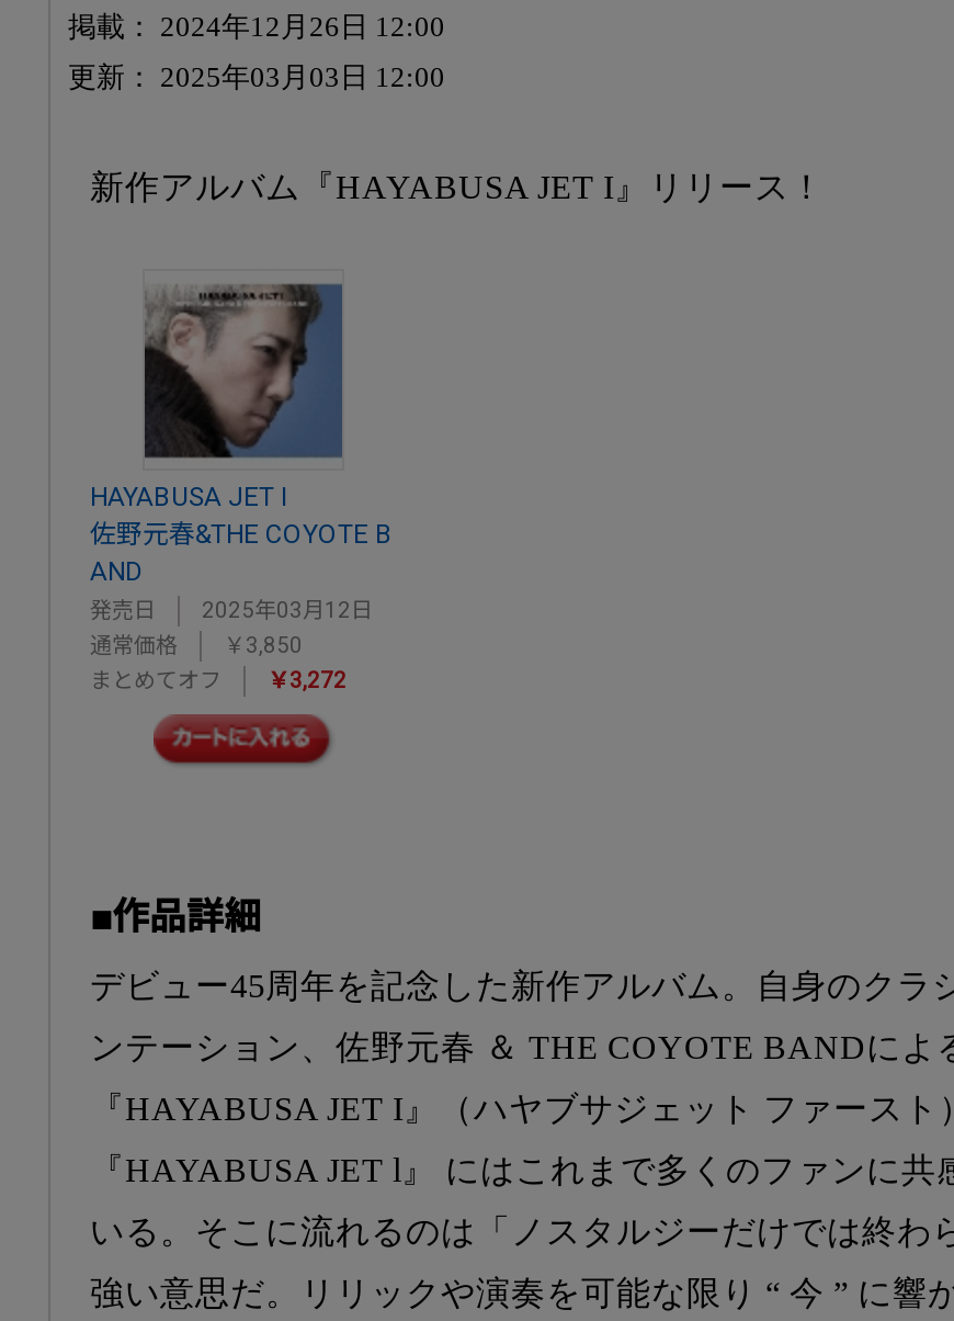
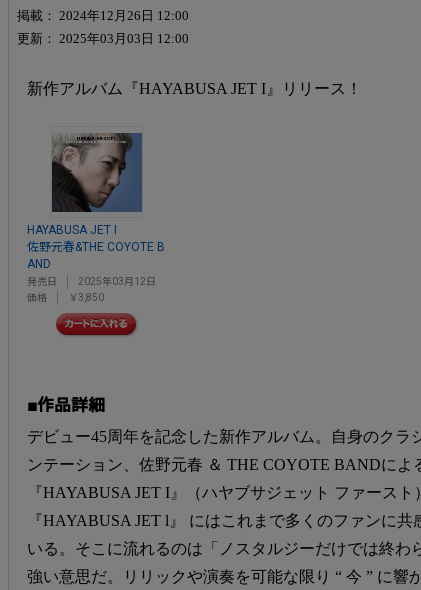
- 通常価格
+ 価格

- まとめてオフ
- ￥3,272
